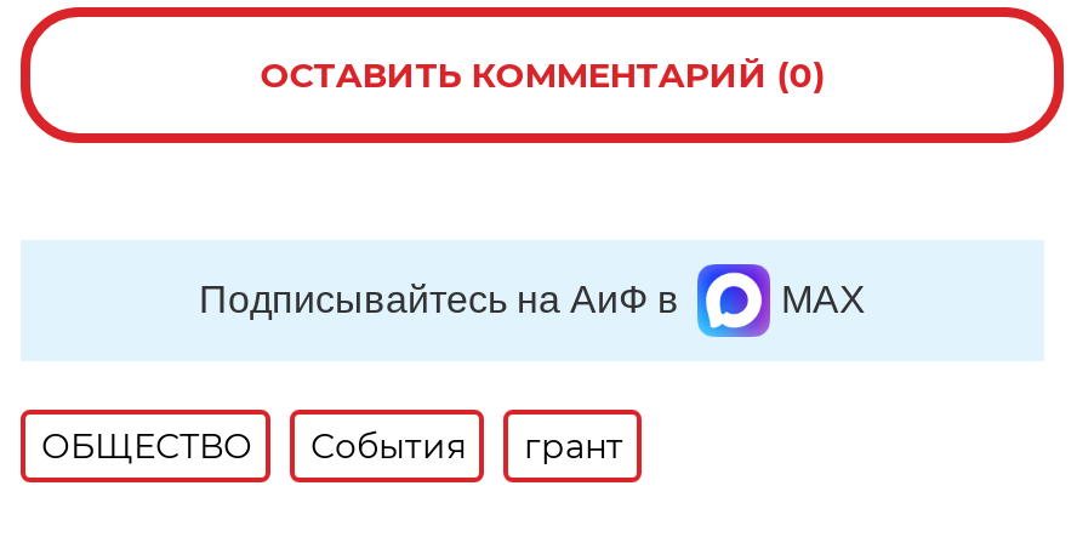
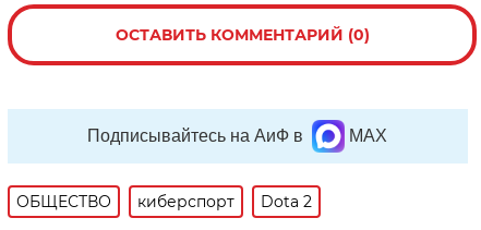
- События
- грант
+ киберспорт
+ Dota 2
